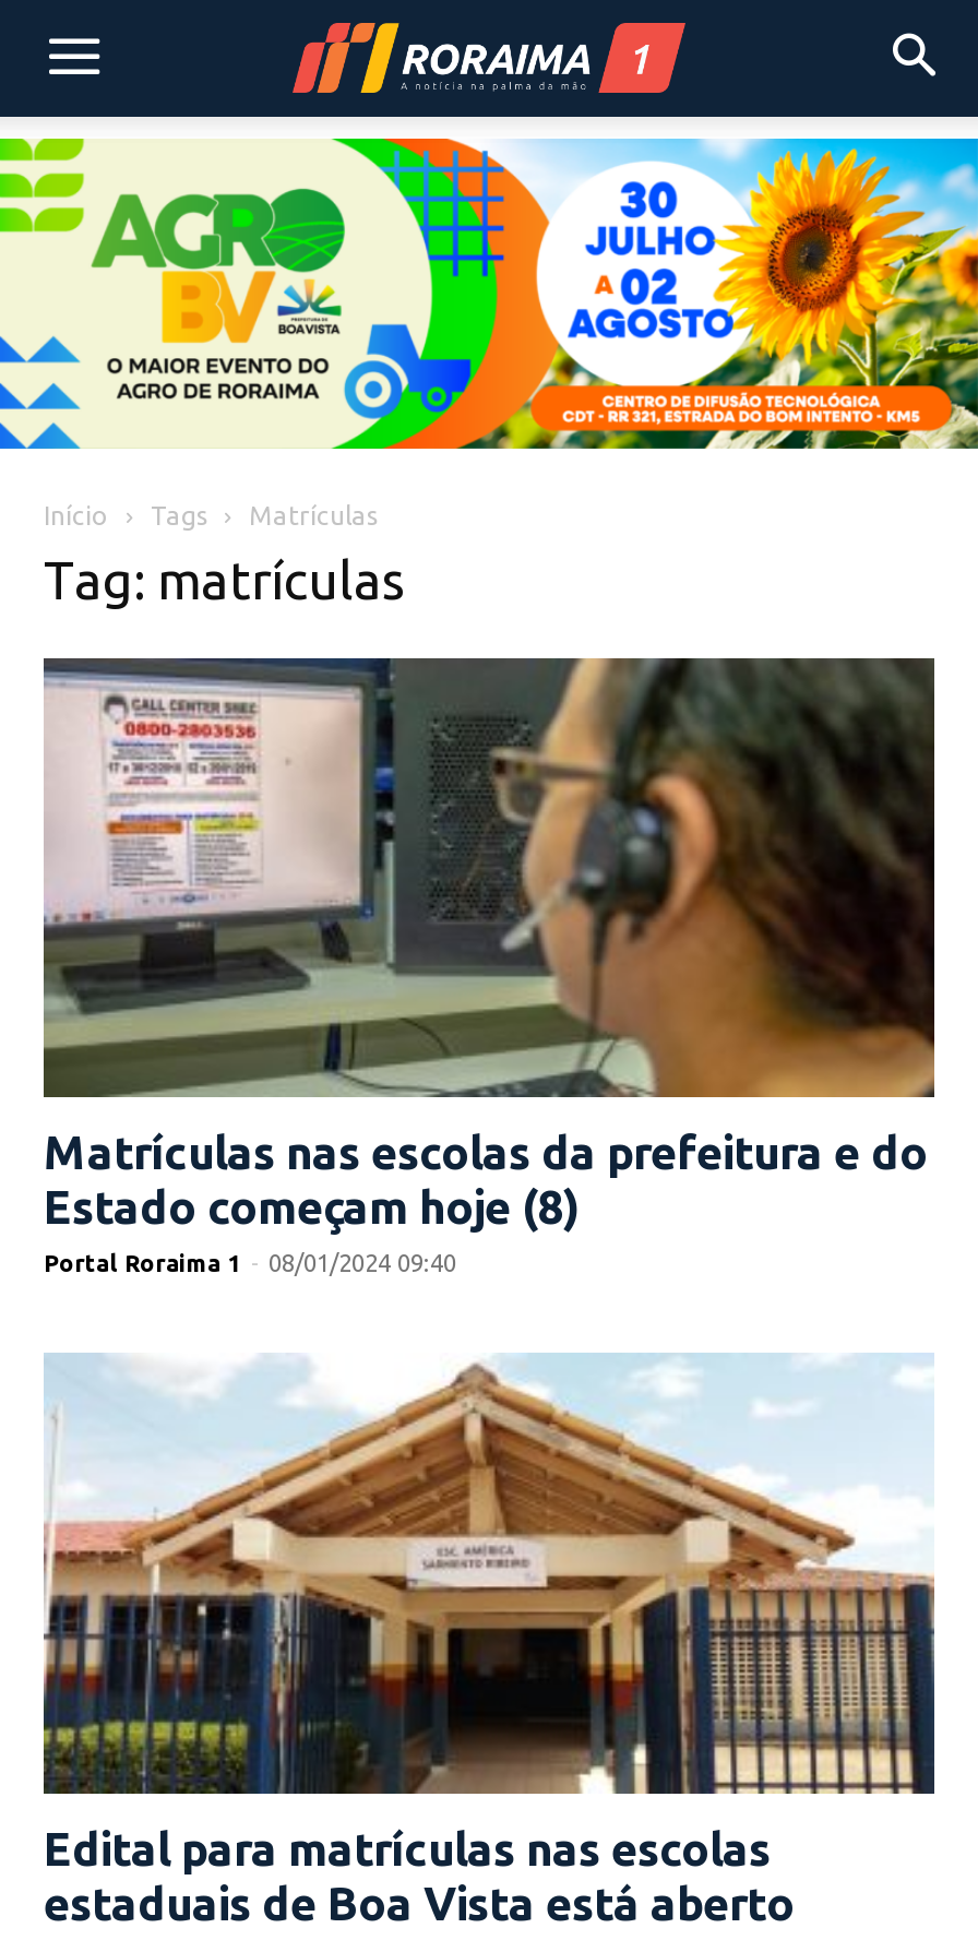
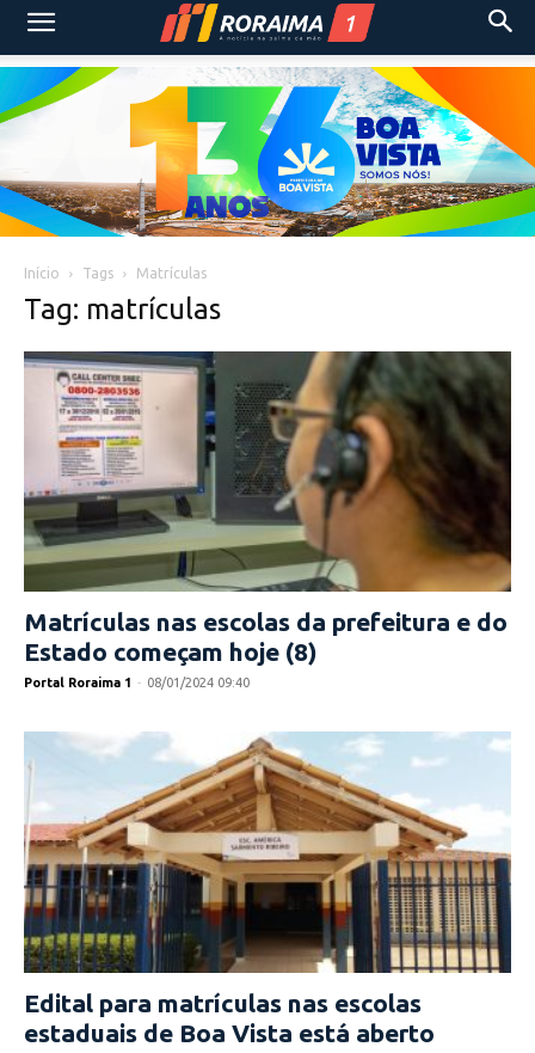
- [image]
+ [image]
